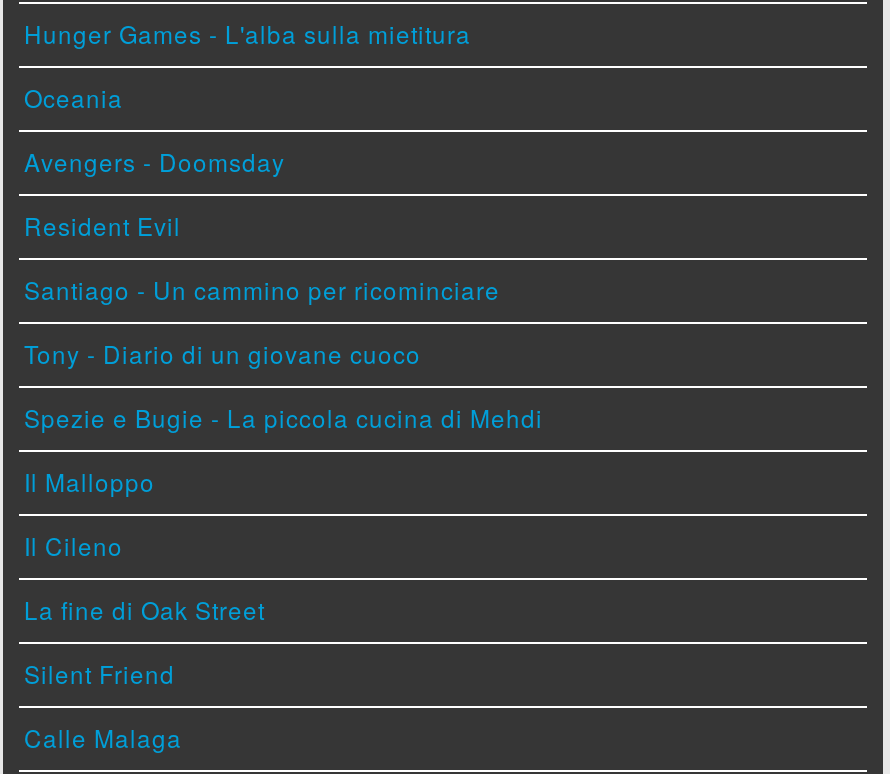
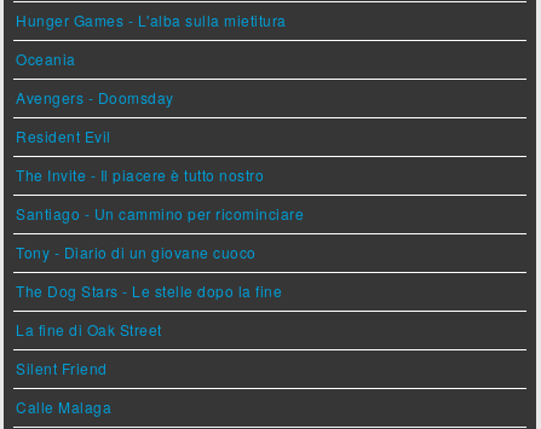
+ The Invite - Il piacere è tutto nostro

moved down: Santiago - Un cammino per ricominciare | Tony - Diario di un giovane cuoco

- Spezie e Bugie - La piccola cucina di Mehdi
- Il Malloppo
- Il Cileno
+ The Dog Stars - Le stelle dopo la fine
